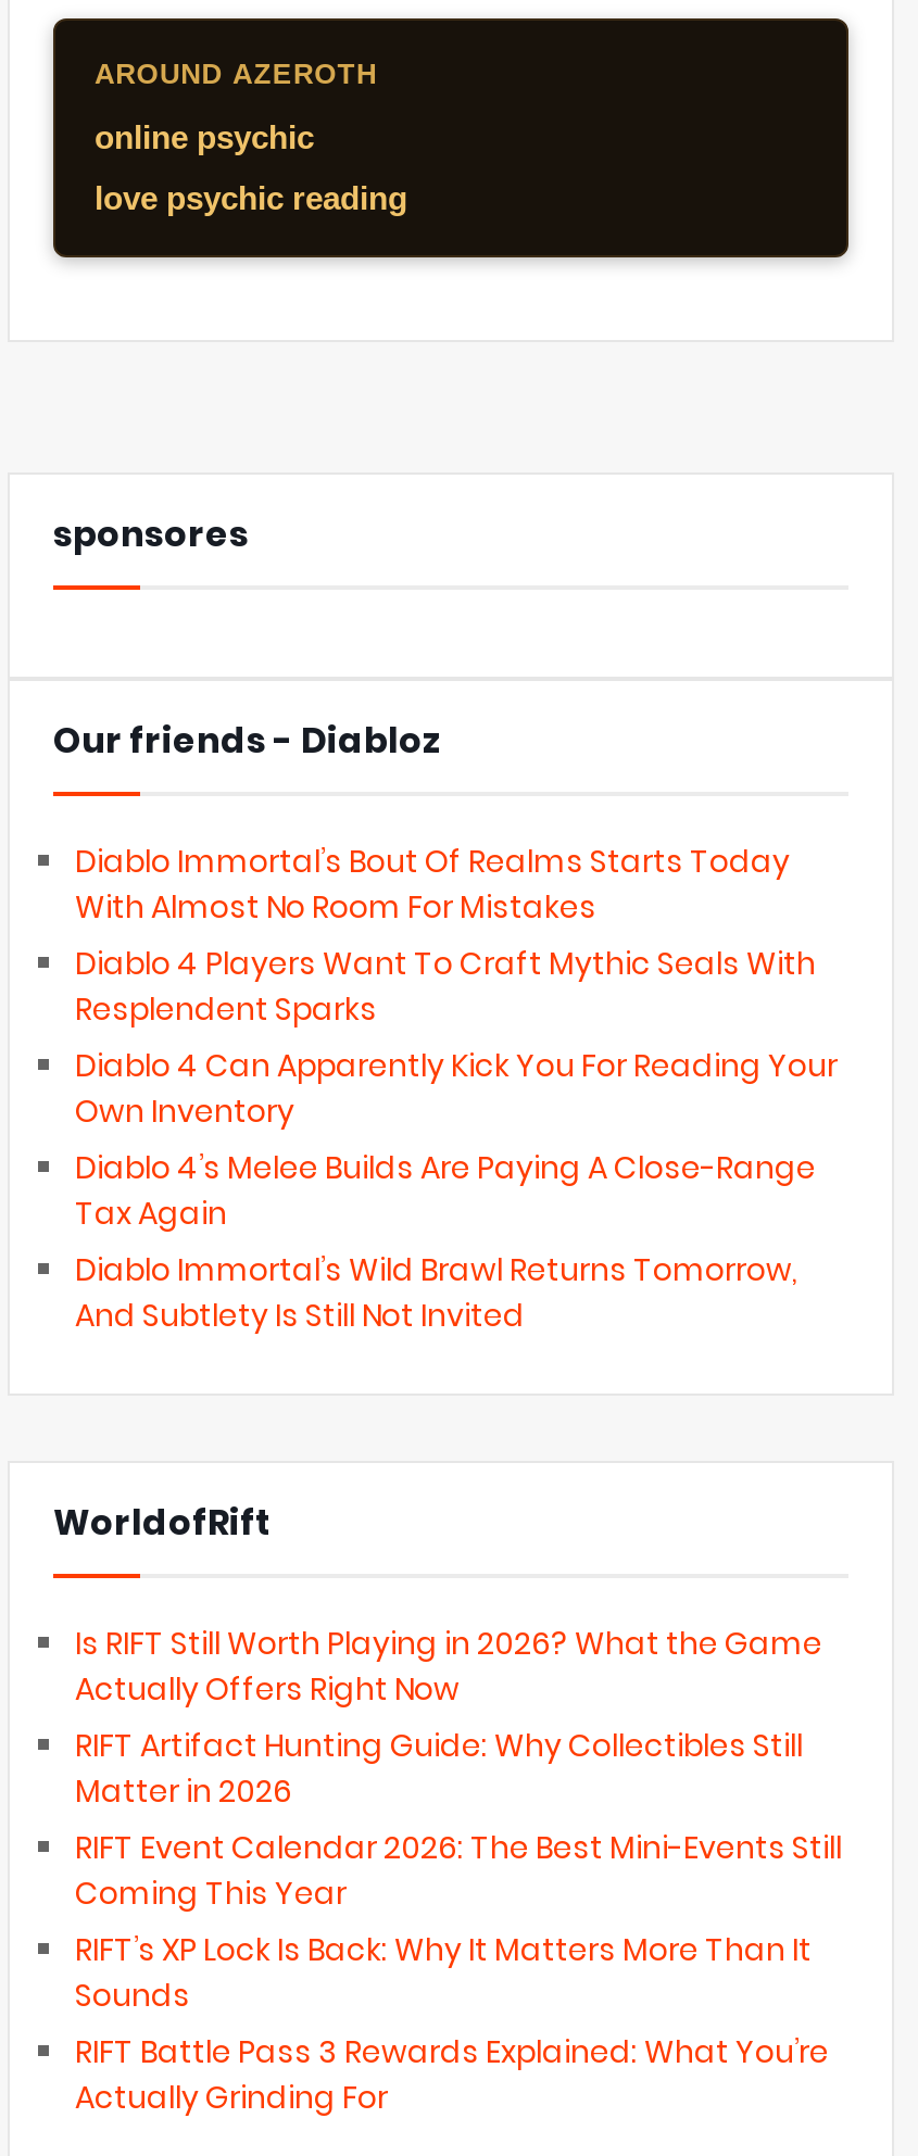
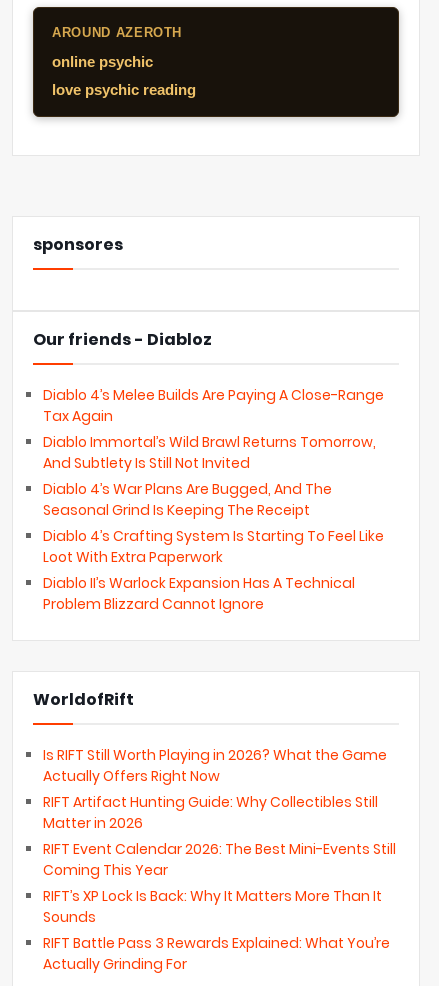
- Diablo Immortal’s Bout Of Realms Starts Today
- With Almost No Room For Mistakes
- Diablo 4 Players Want To Craft Mythic Seals With
- Resplendent Sparks
- Diablo 4 Can Apparently Kick You For Reading Your
- Own Inventory

moved up: Diablo 4’s Melee Builds Are Paying A Close-Range | Tax Again | Diablo Immortal’s Wild Brawl Returns Tomorrow, | And Subtlety Is Still Not Invited

+ Diablo 4’s War Plans Are Bugged, And The
+ Seasonal Grind Is Keeping The Receipt
+ Diablo 4’s Crafting System Is Starting To Feel Like
+ Loot With Extra Paperwork
+ Diablo II’s Warlock Expansion Has A Technical
+ Problem Blizzard Cannot Ignore
